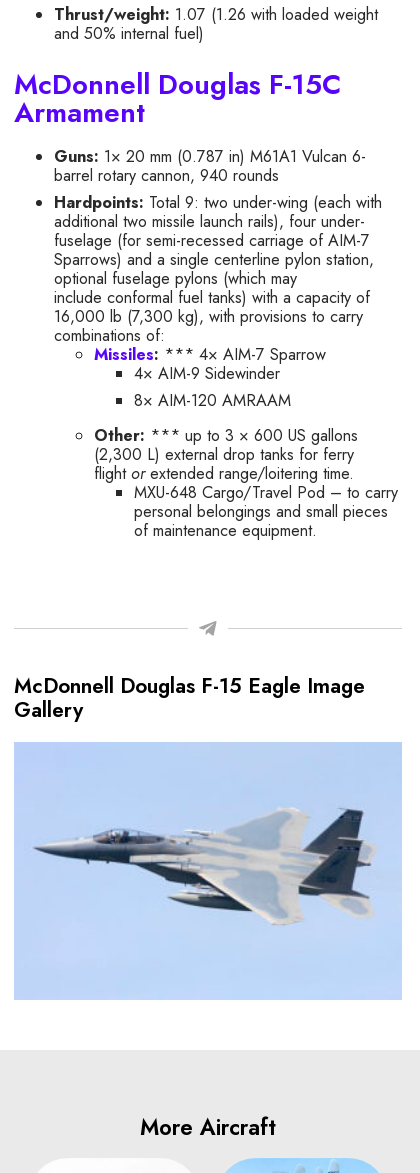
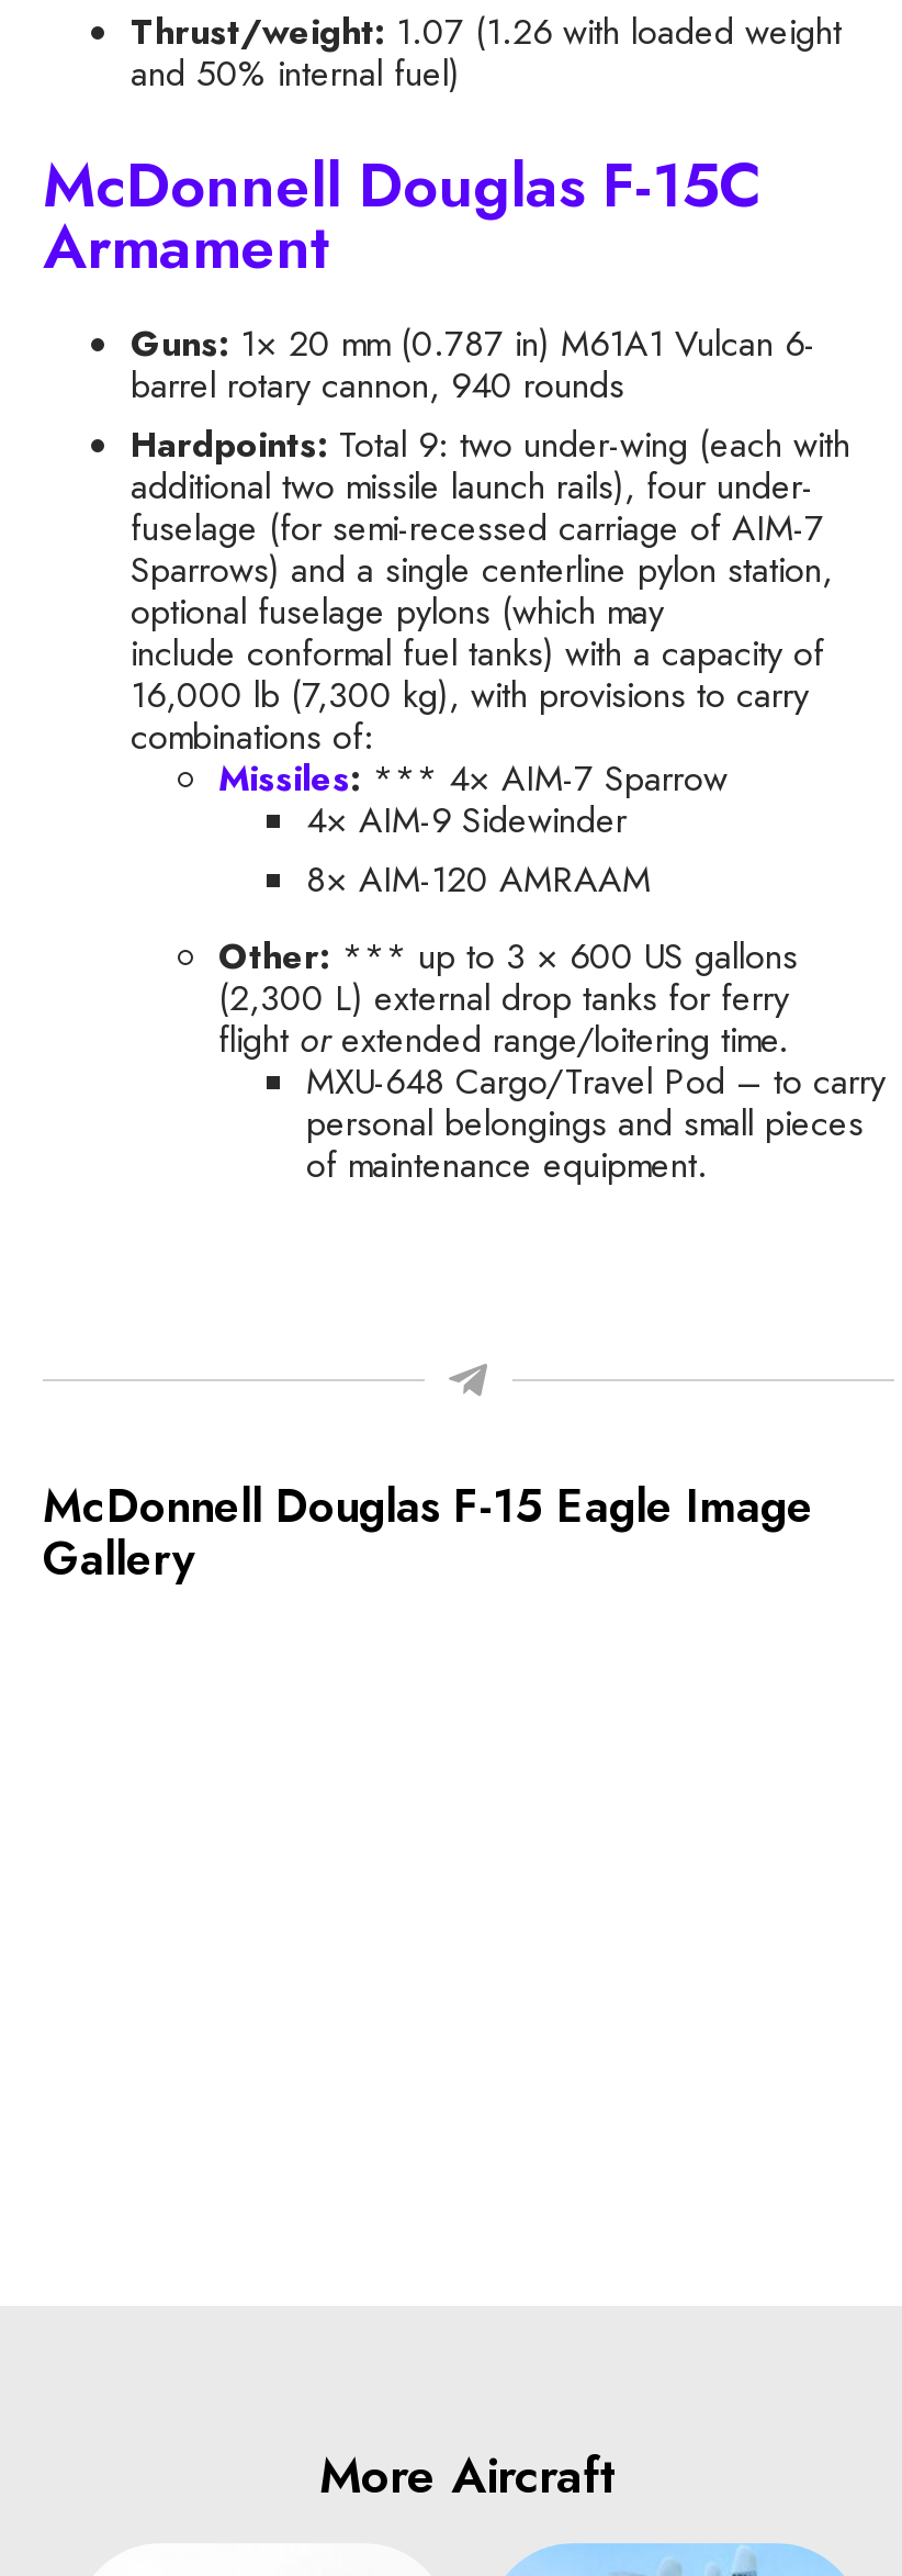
- [image]
